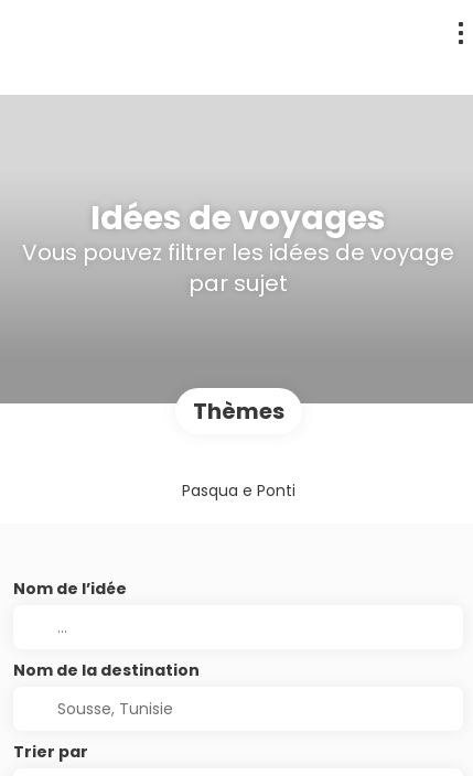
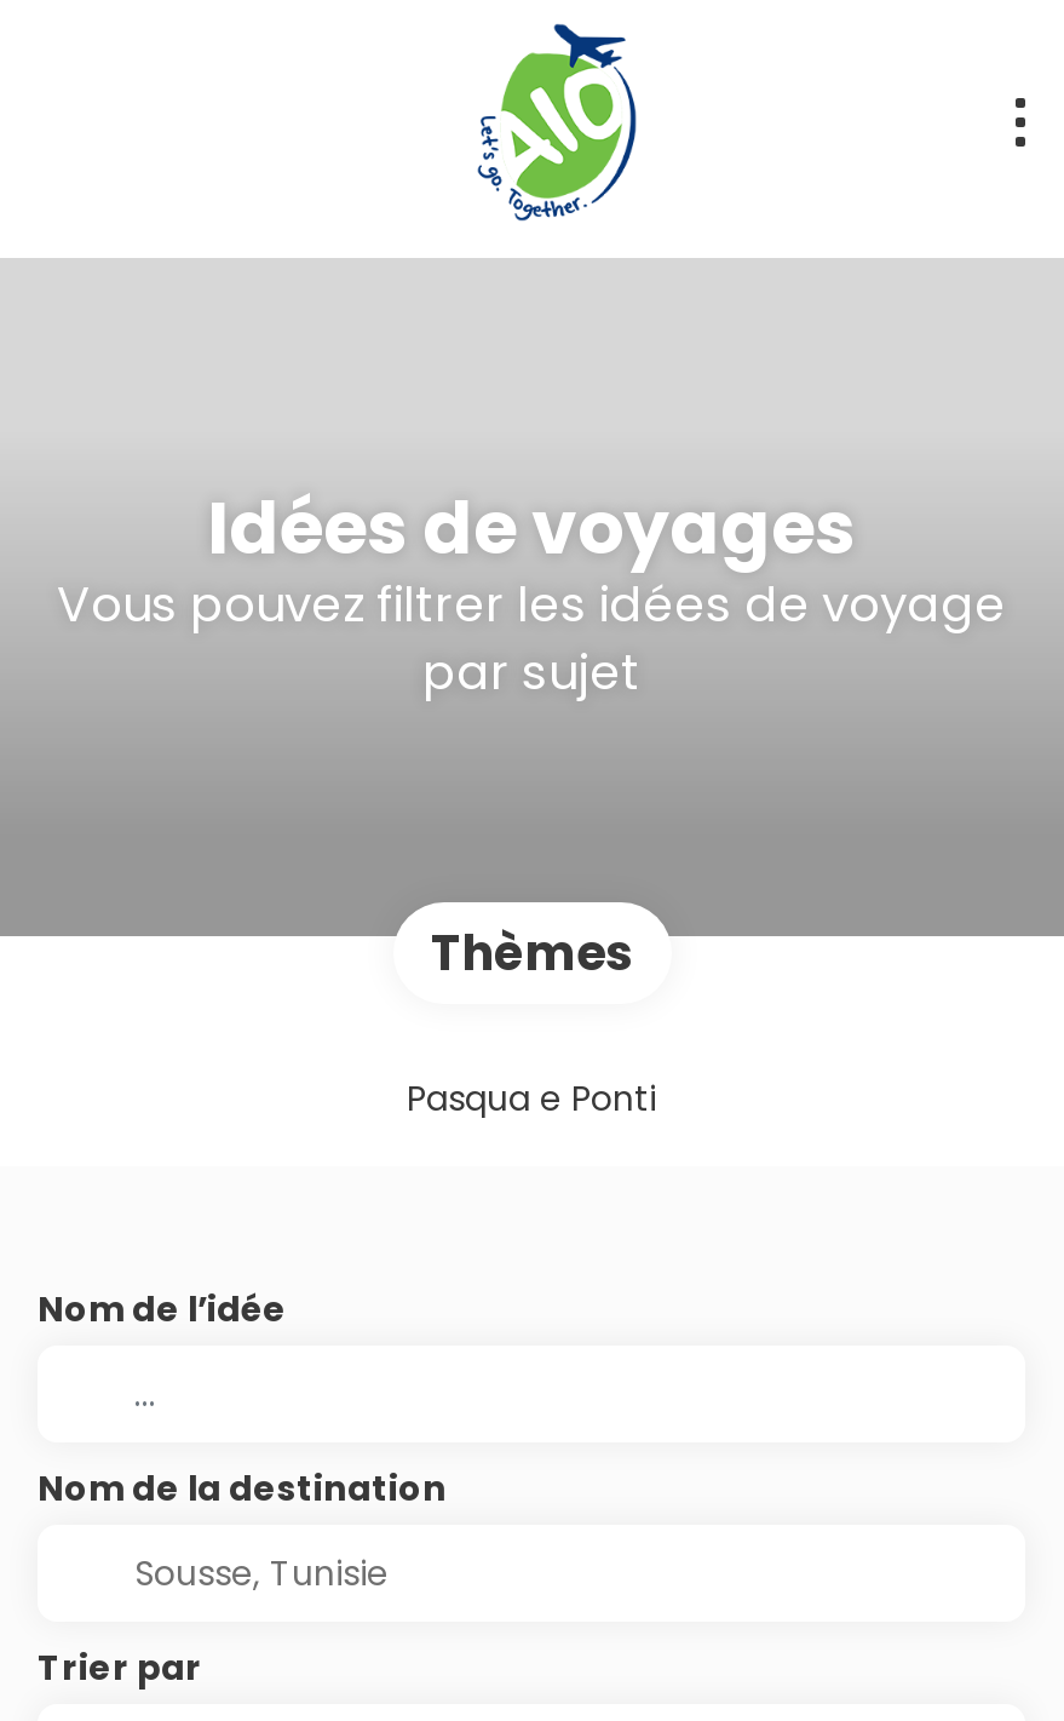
+ [image]
